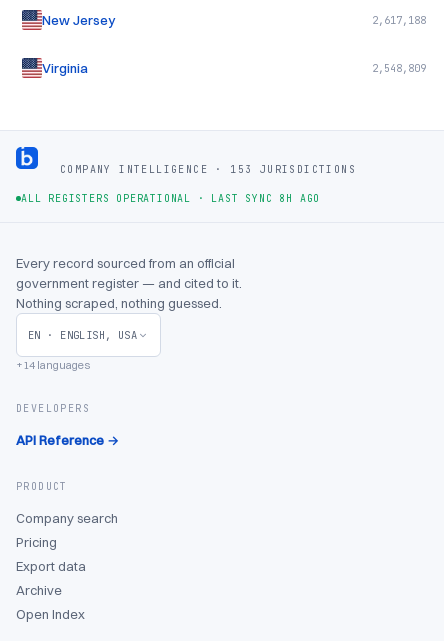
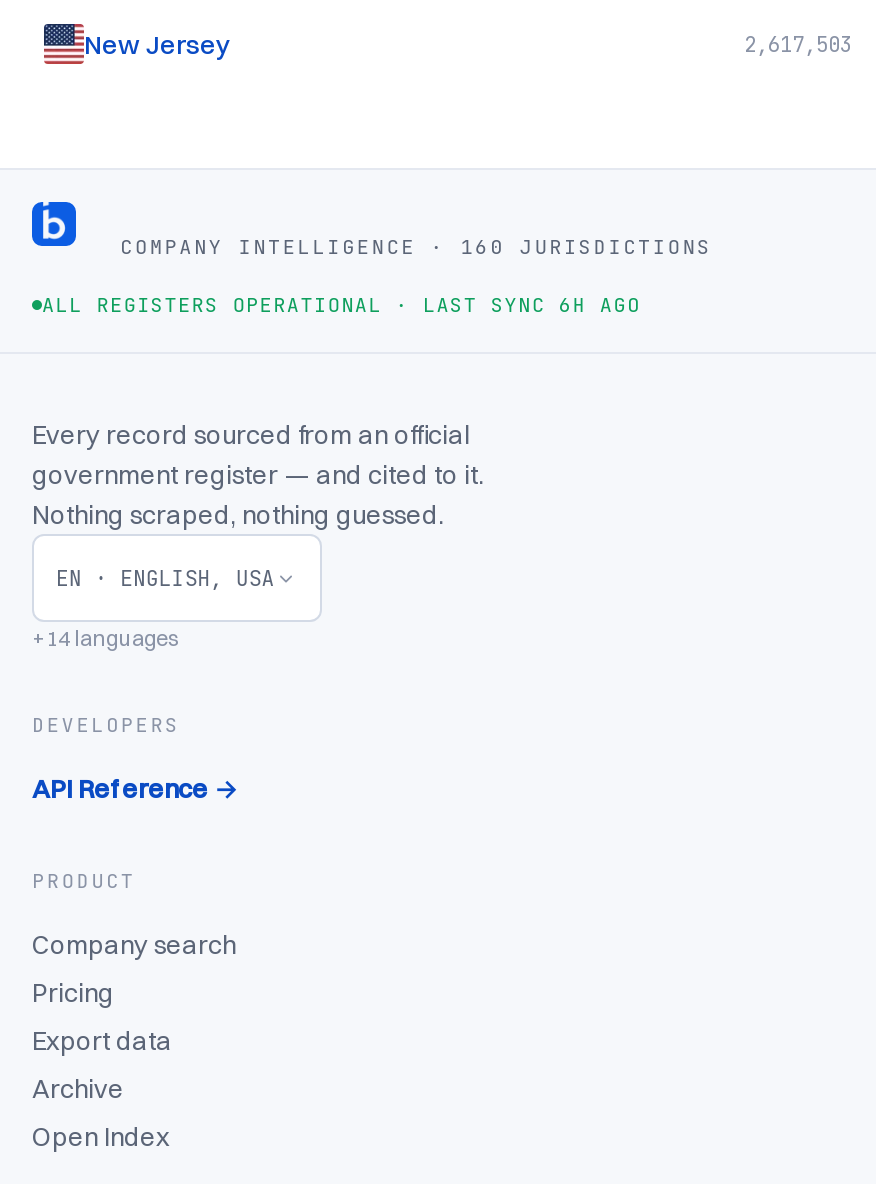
- 2,617,188
- Virginia
- 2,548,809
+ 2,617,503

- COMPANY INTELLIGENCE · 153 JURISDICTIONS
+ COMPANY INTELLIGENCE · 160 JURISDICTIONS

- ALL REGISTERS OPERATIONAL · LAST SYNC 8H AGO
+ ALL REGISTERS OPERATIONAL · LAST SYNC 6H AGO
